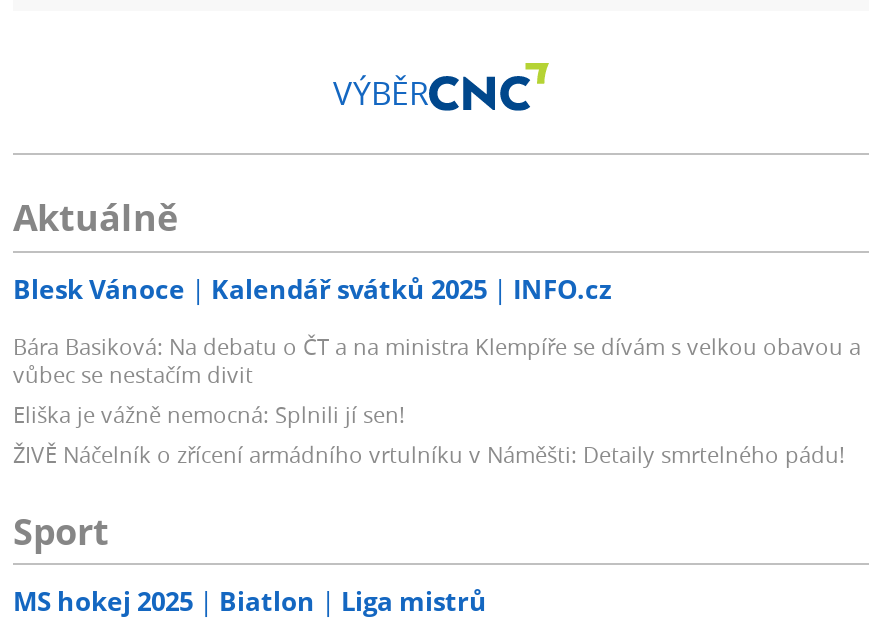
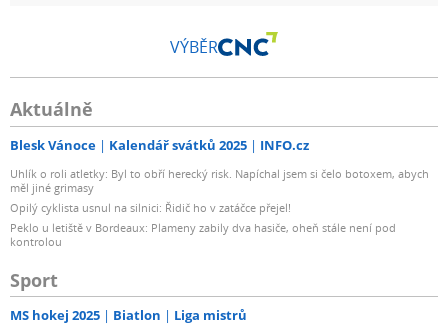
- Bára Basiková: Na debatu o ČT a na ministra Klempíře se dívám s velkou obavou a
- vůbec se nestačím divit
- Eliška je vážně nemocná: Splnili jí sen!
- ŽIVĚ Náčelník o zřícení armádního vrtulníku v Náměšti: Detaily smrtelného pádu!
+ Uhlík o roli atletky: Byl to obří herecký risk. Napíchal jsem si čelo botoxem, abych
+ měl jiné grimasy
+ Opilý cyklista usnul na silnici: Řidič ho v zatáčce přejel!
+ Peklo u letiště v Bordeaux: Plameny zabily dva hasiče, oheň stále není pod
+ kontrolou
